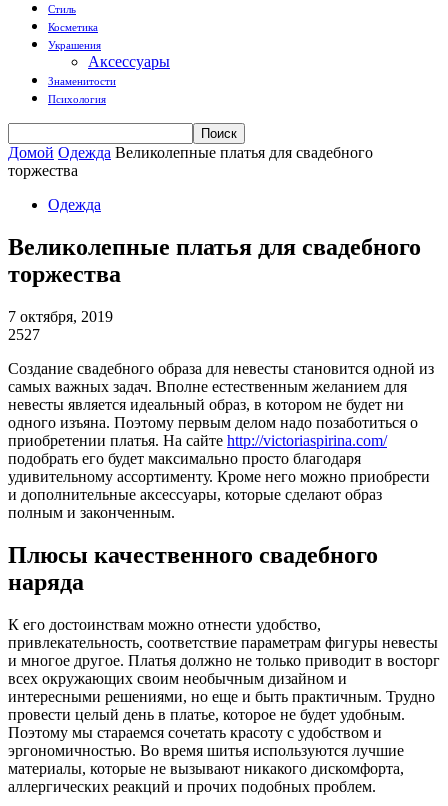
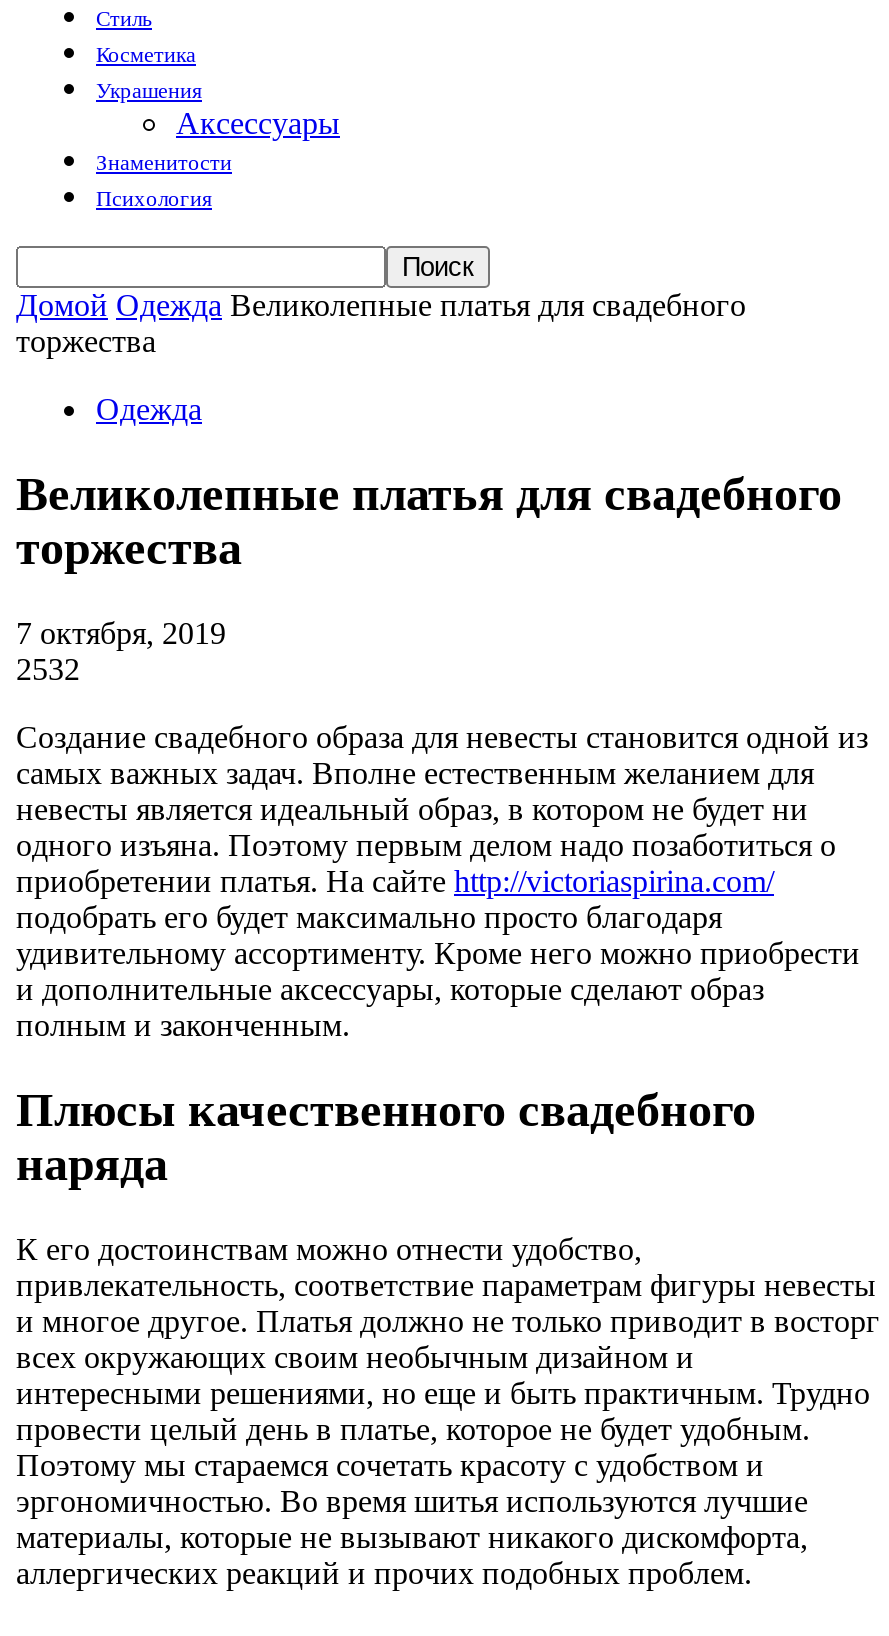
- 2527
+ 2532
